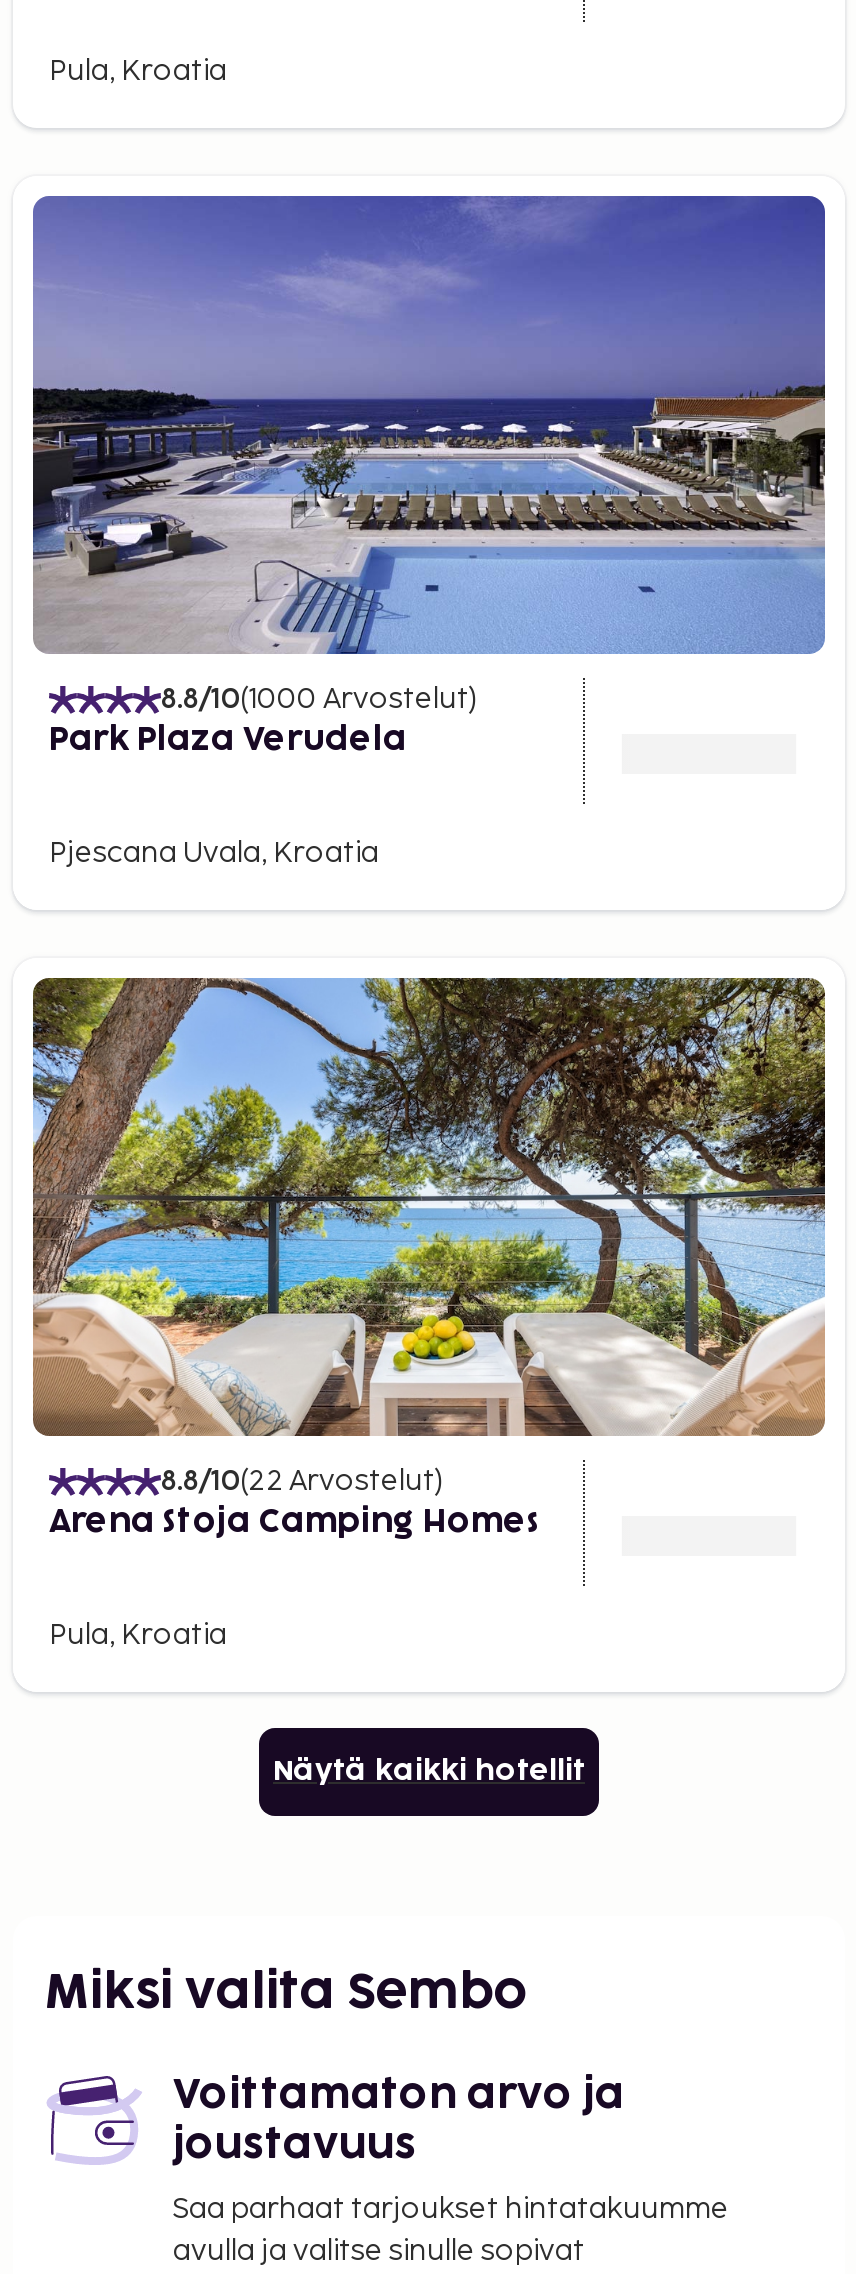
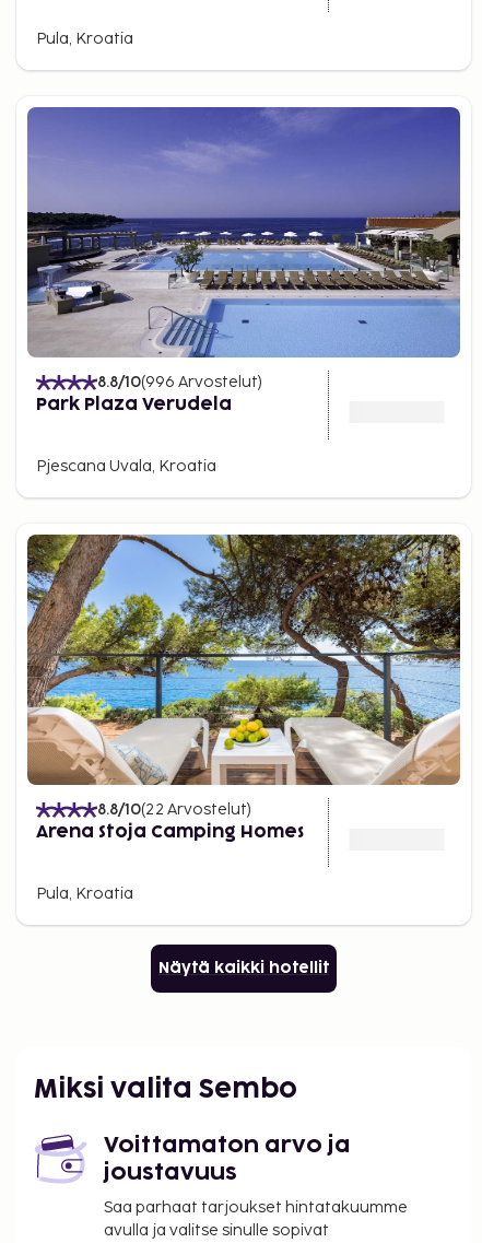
- 8.8/10(1000 Arvostelut)
+ 8.8/10(996 Arvostelut)
